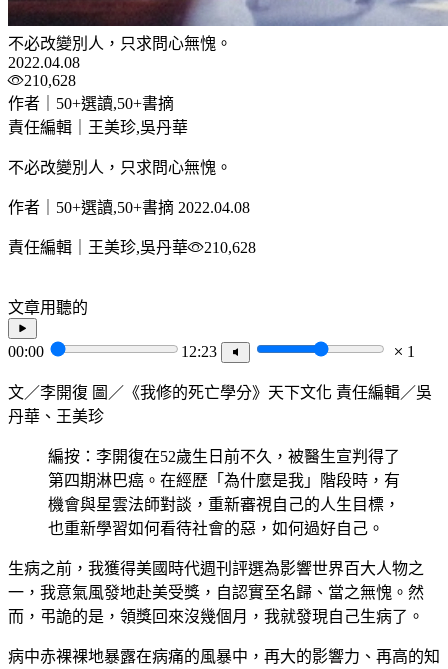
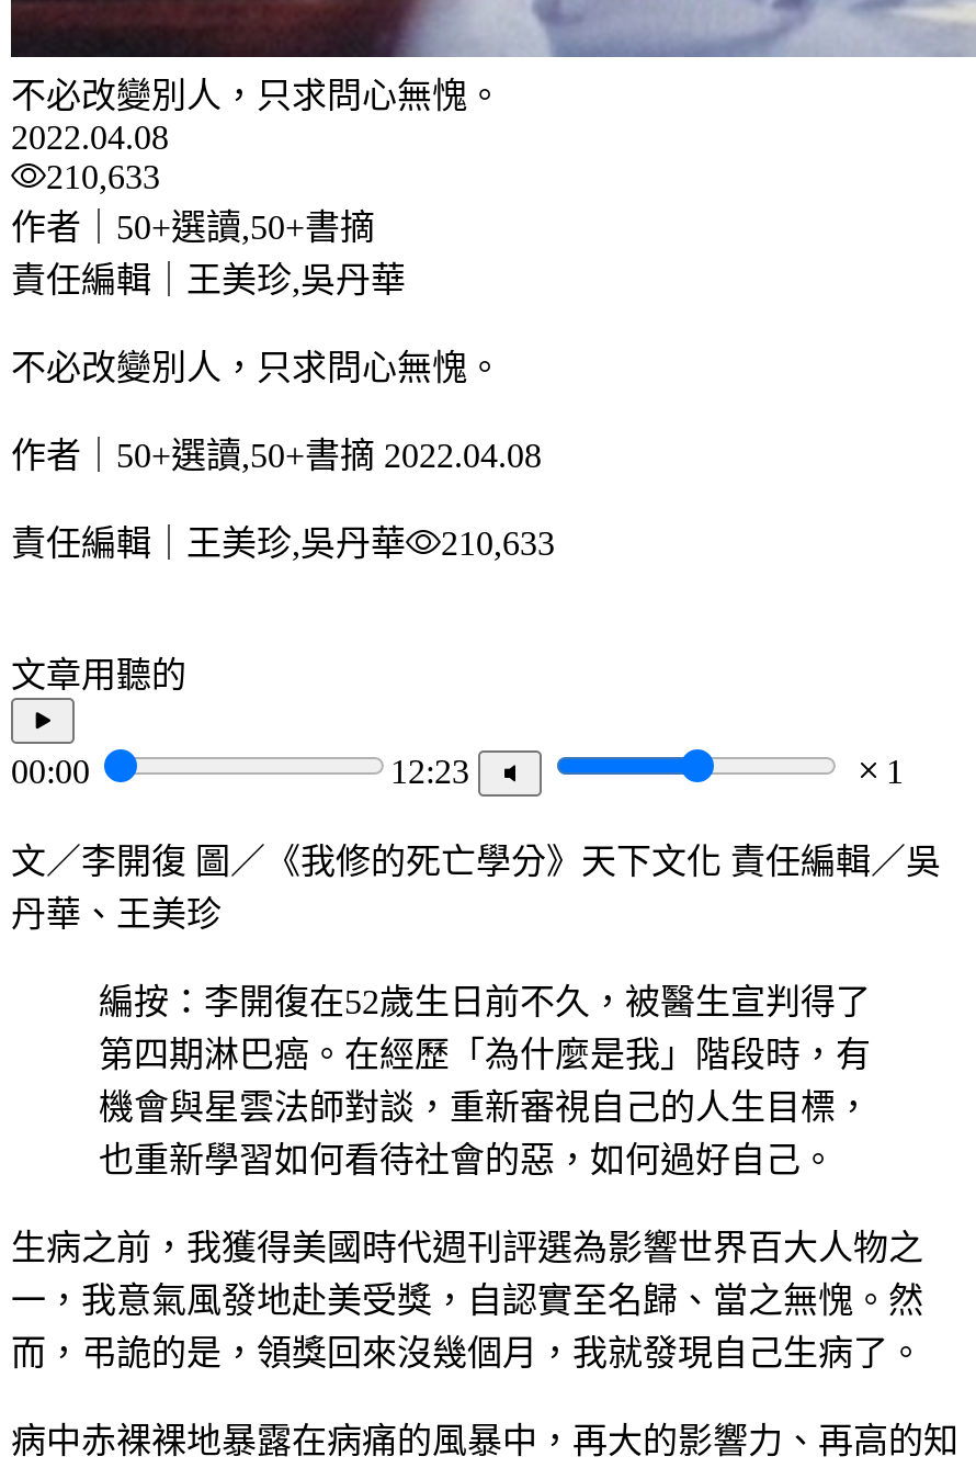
- 210,628
+ 210,633

- 責任編輯｜王美珍,吳丹華 210,628
+ 責任編輯｜王美珍,吳丹華 210,633
